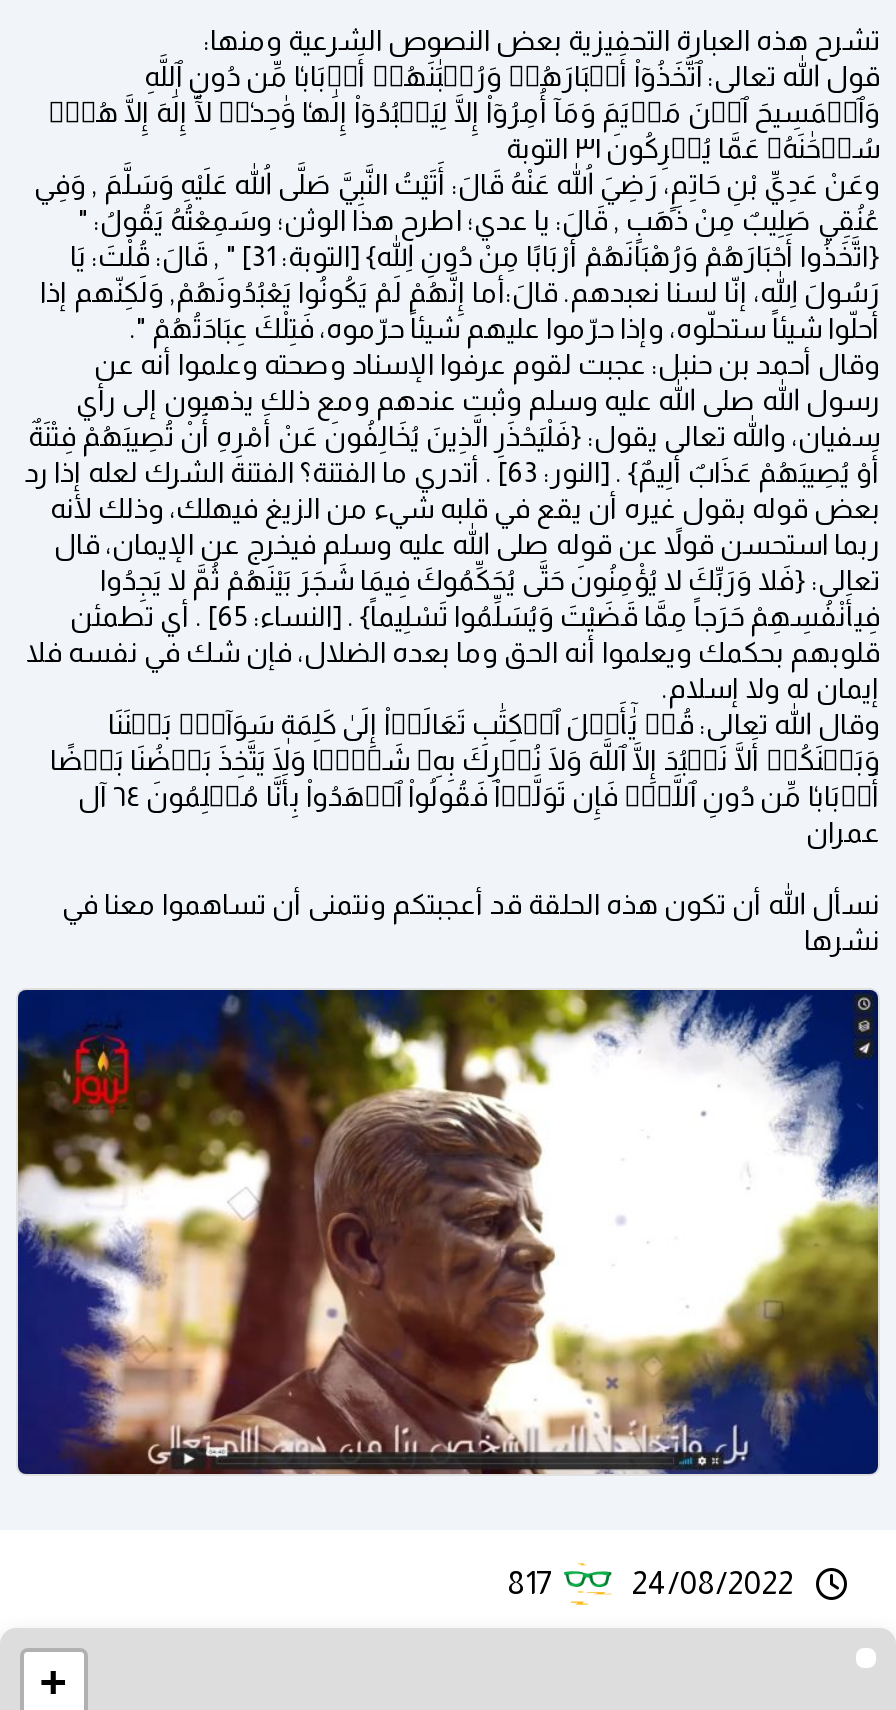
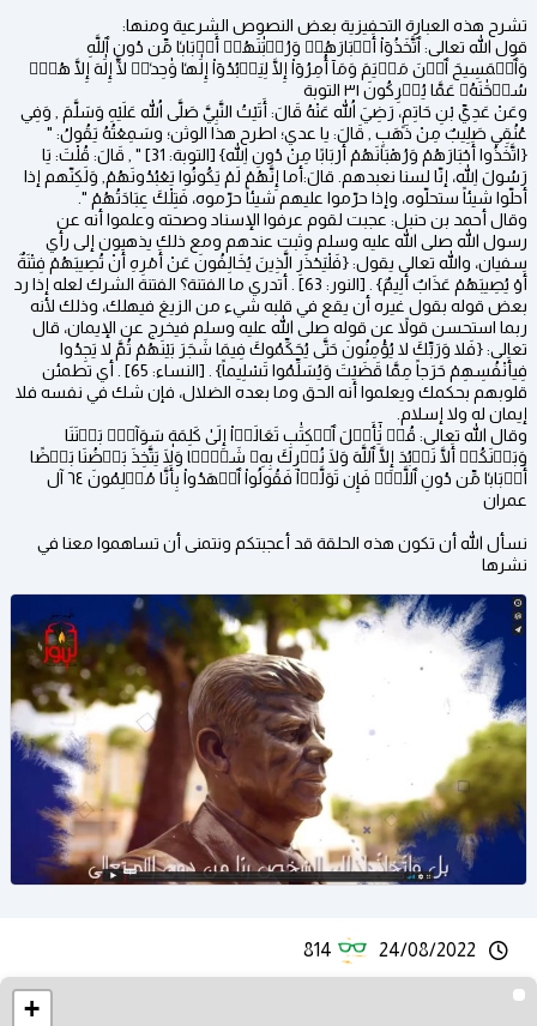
- 817
+ 814
